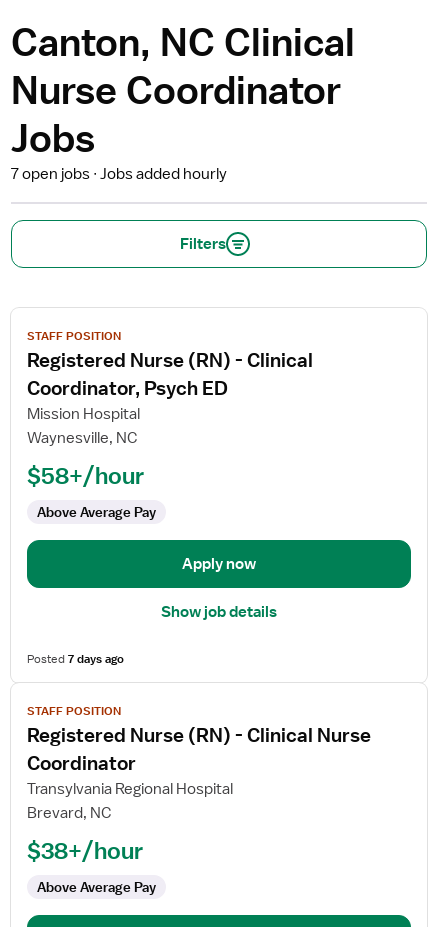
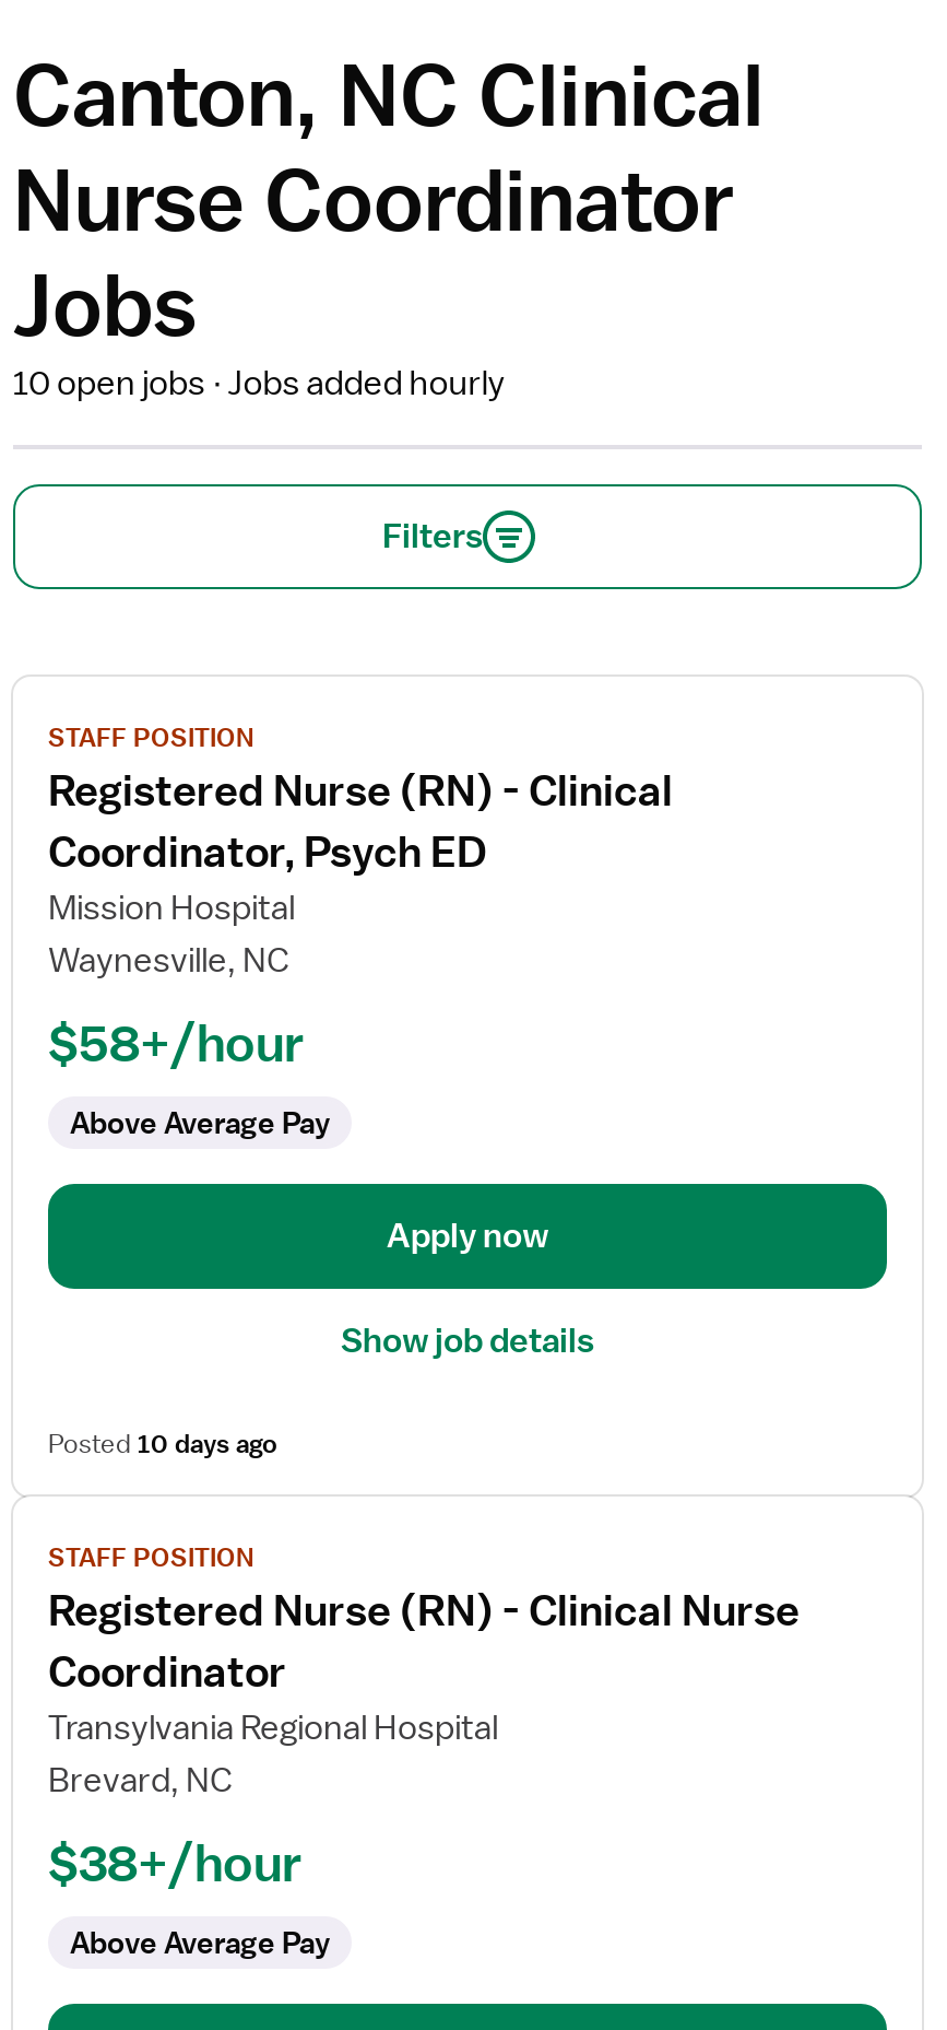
- 7 open jobs Jobs added hourly
+ 10 open jobs Jobs added hourly

- Posted 7 days ago
+ Posted 10 days ago
